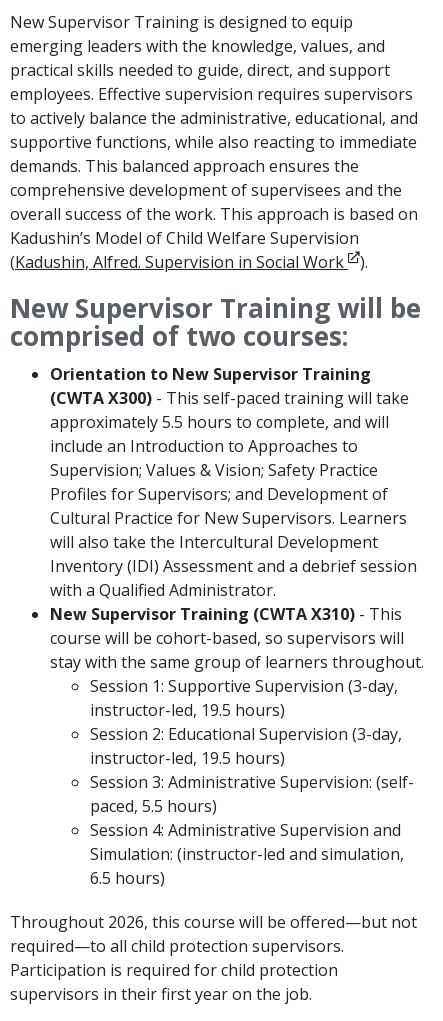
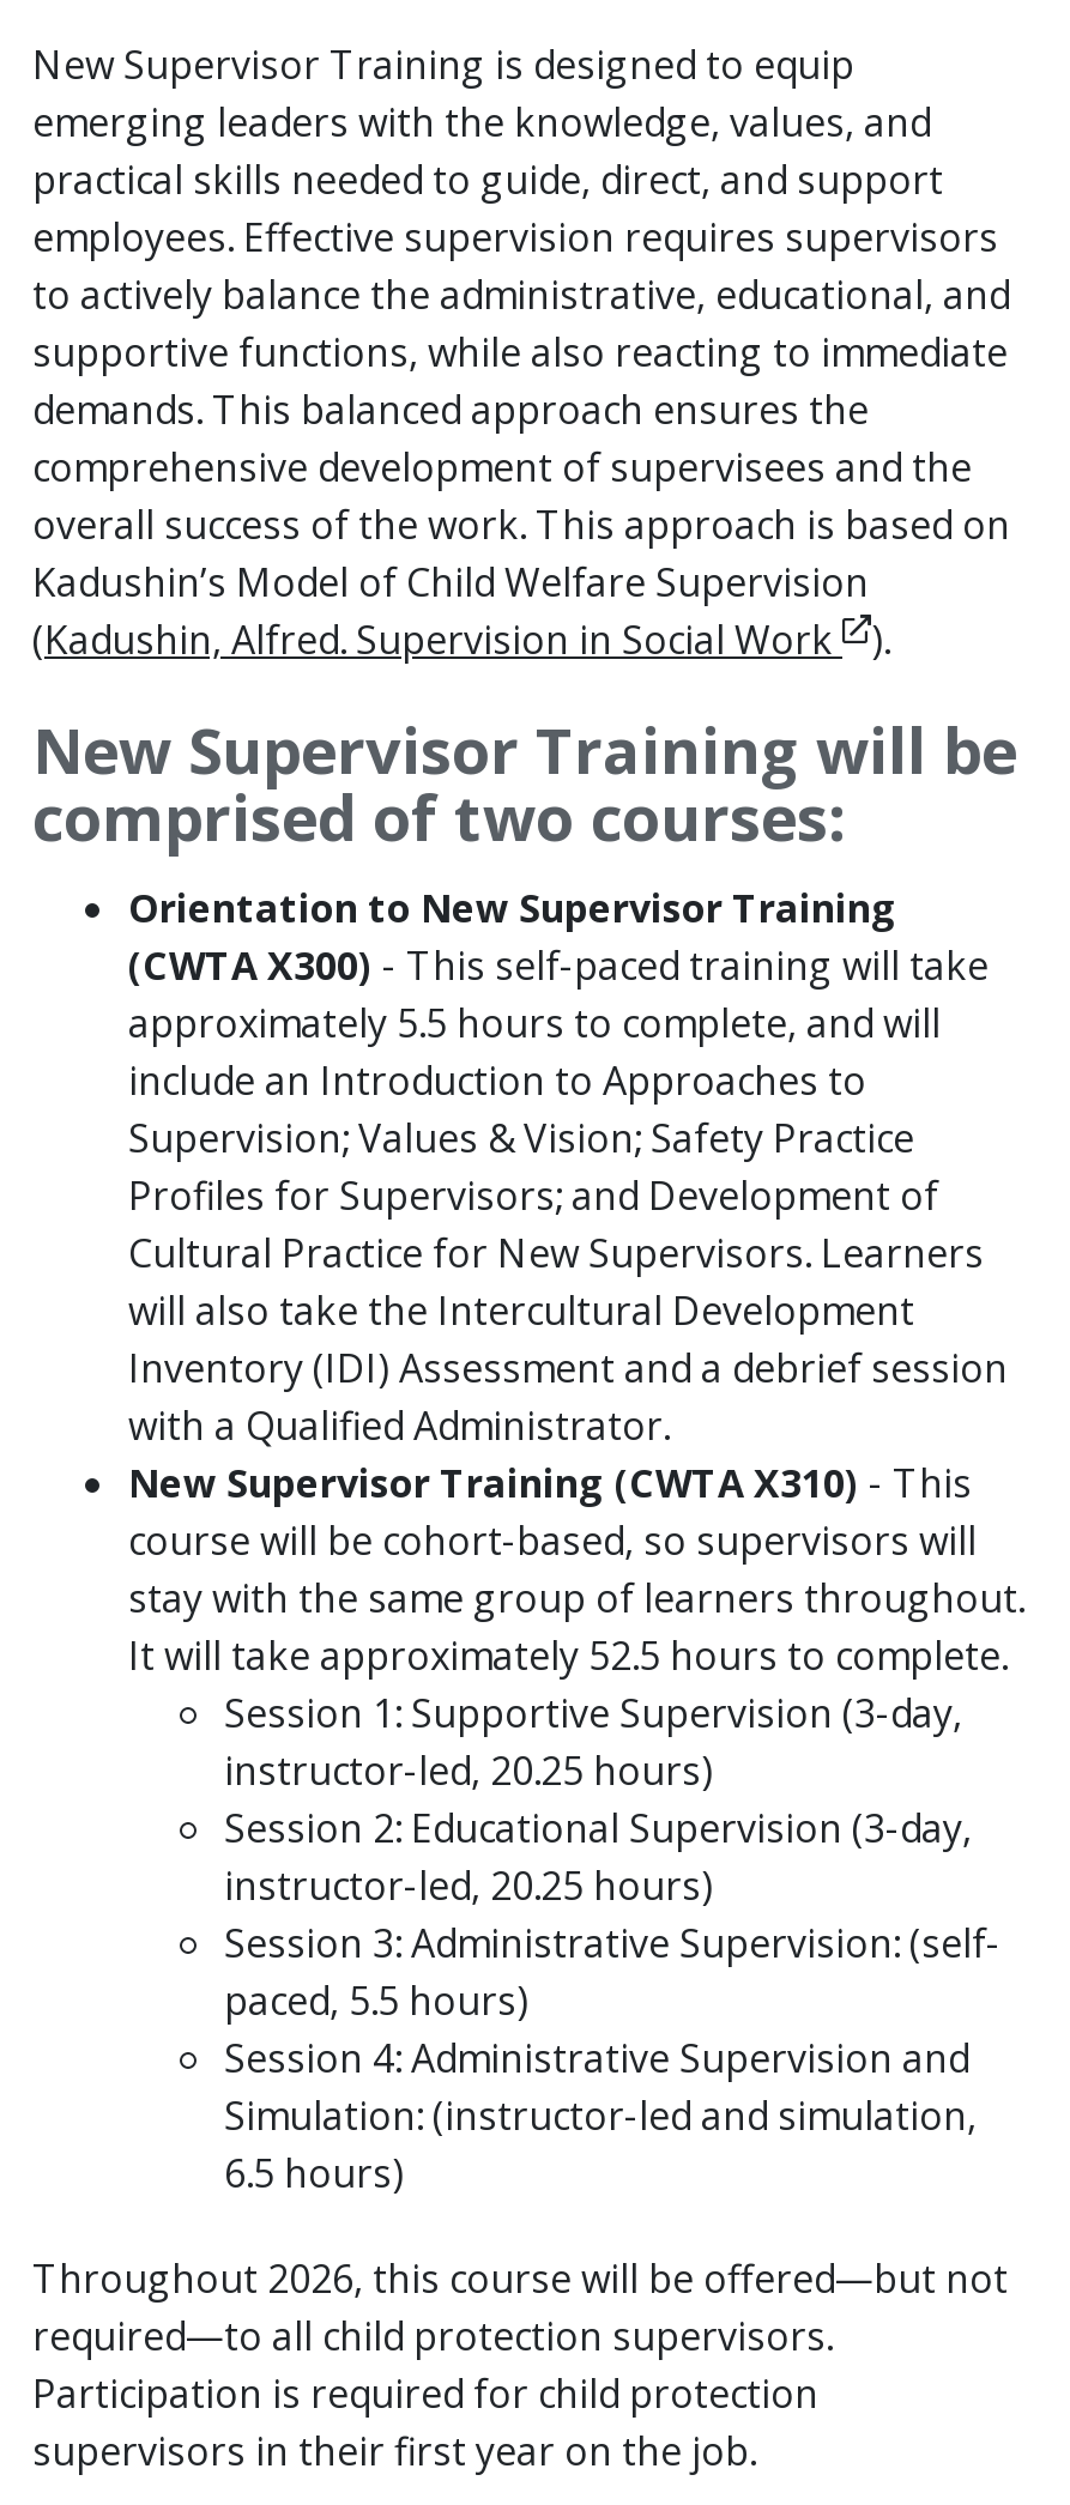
+ It will take approximately 52.5 hours to complete.

- instructor-led, 19.5 hours)
+ instructor-led, 20.25 hours)

- instructor-led, 19.5 hours)
+ instructor-led, 20.25 hours)
